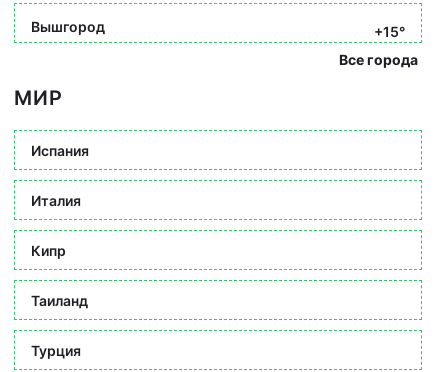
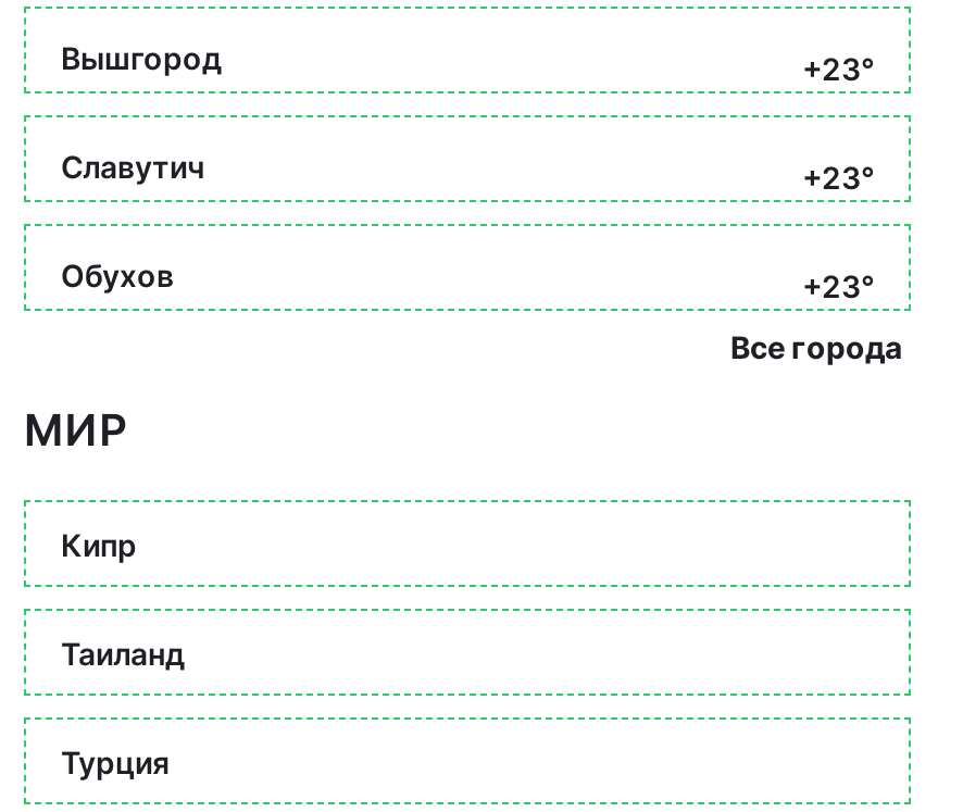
- +15°
+ +23°
+ Славутич
+ +23°
+ Обухов
+ +23°

moved down: Все города | МИР

- Испания
- Италия
